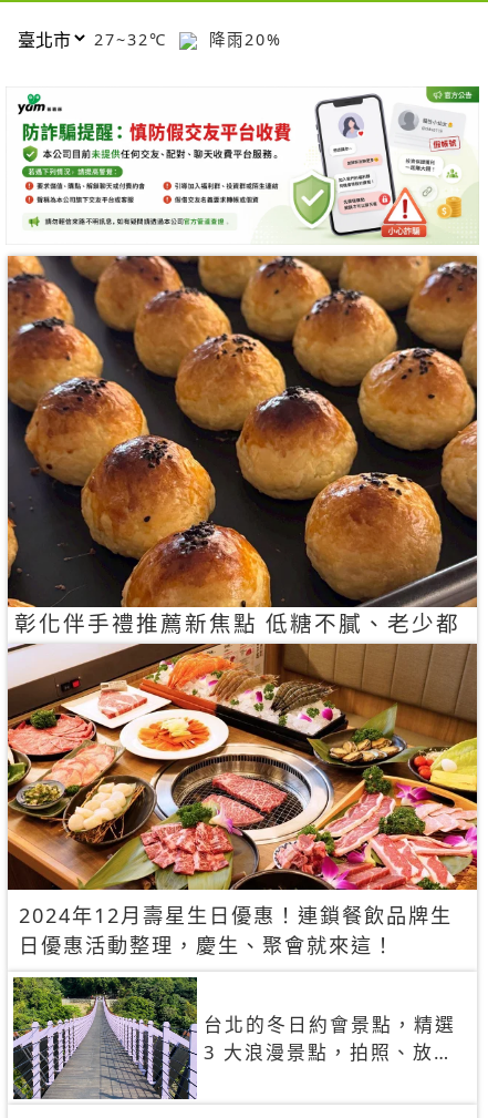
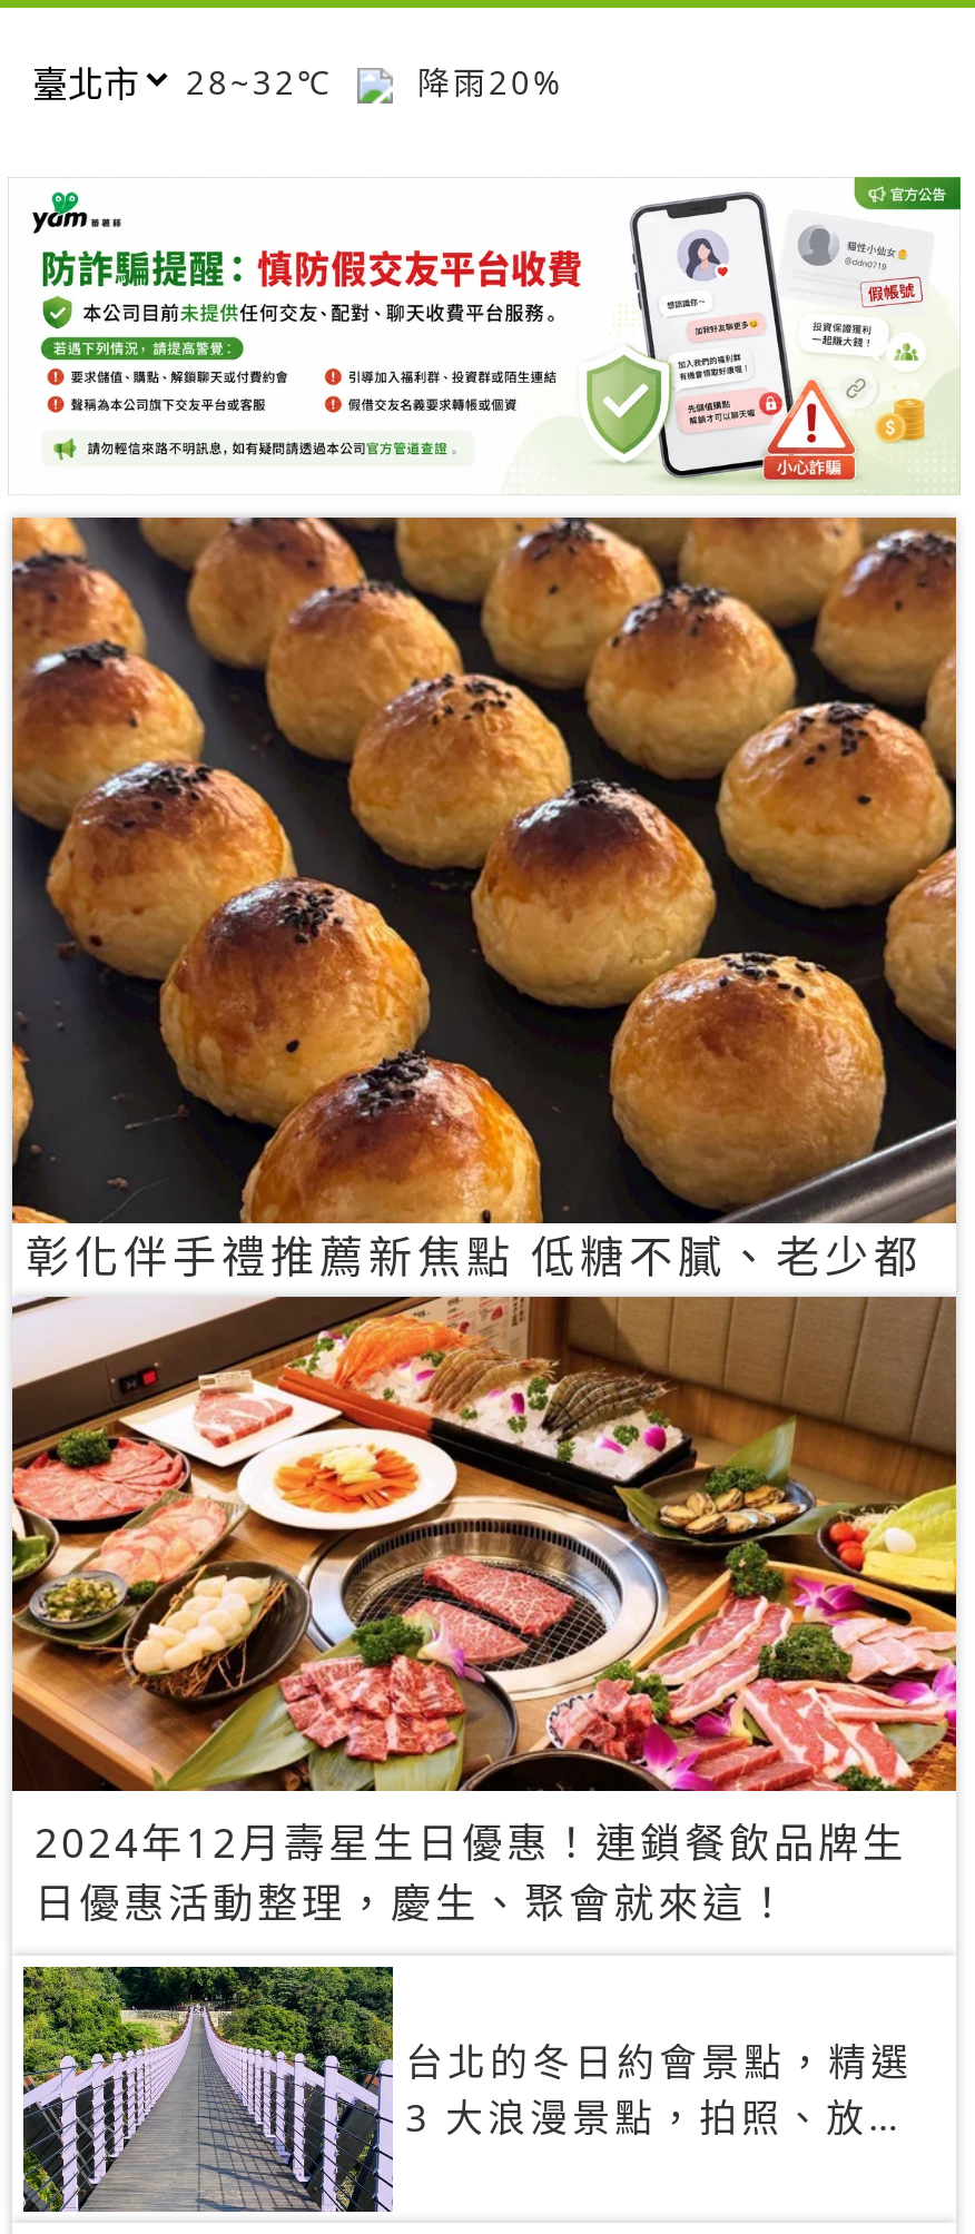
- 27~32℃ 降雨20%
+ 28~32℃ 降雨20%
